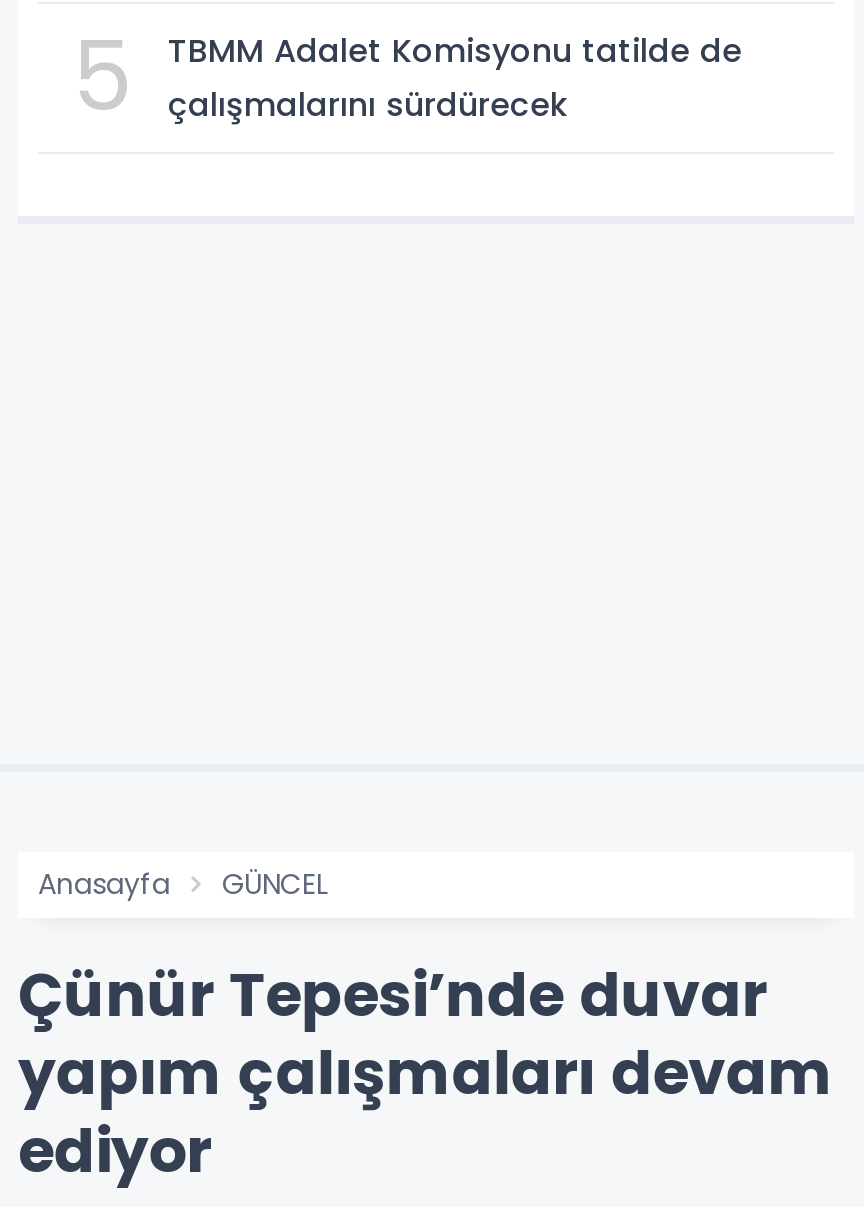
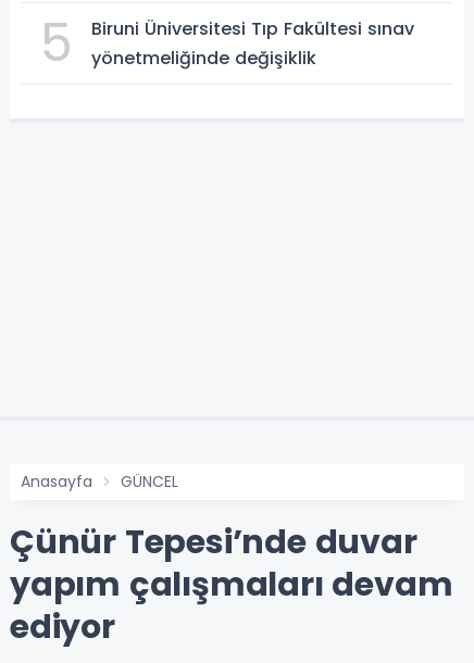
- TBMM Adalet Komisyonu tatilde de
- çalışmalarını sürdürecek
+ Biruni Üniversitesi Tıp Fakültesi sınav
+ yönetmeliğinde değişiklik
